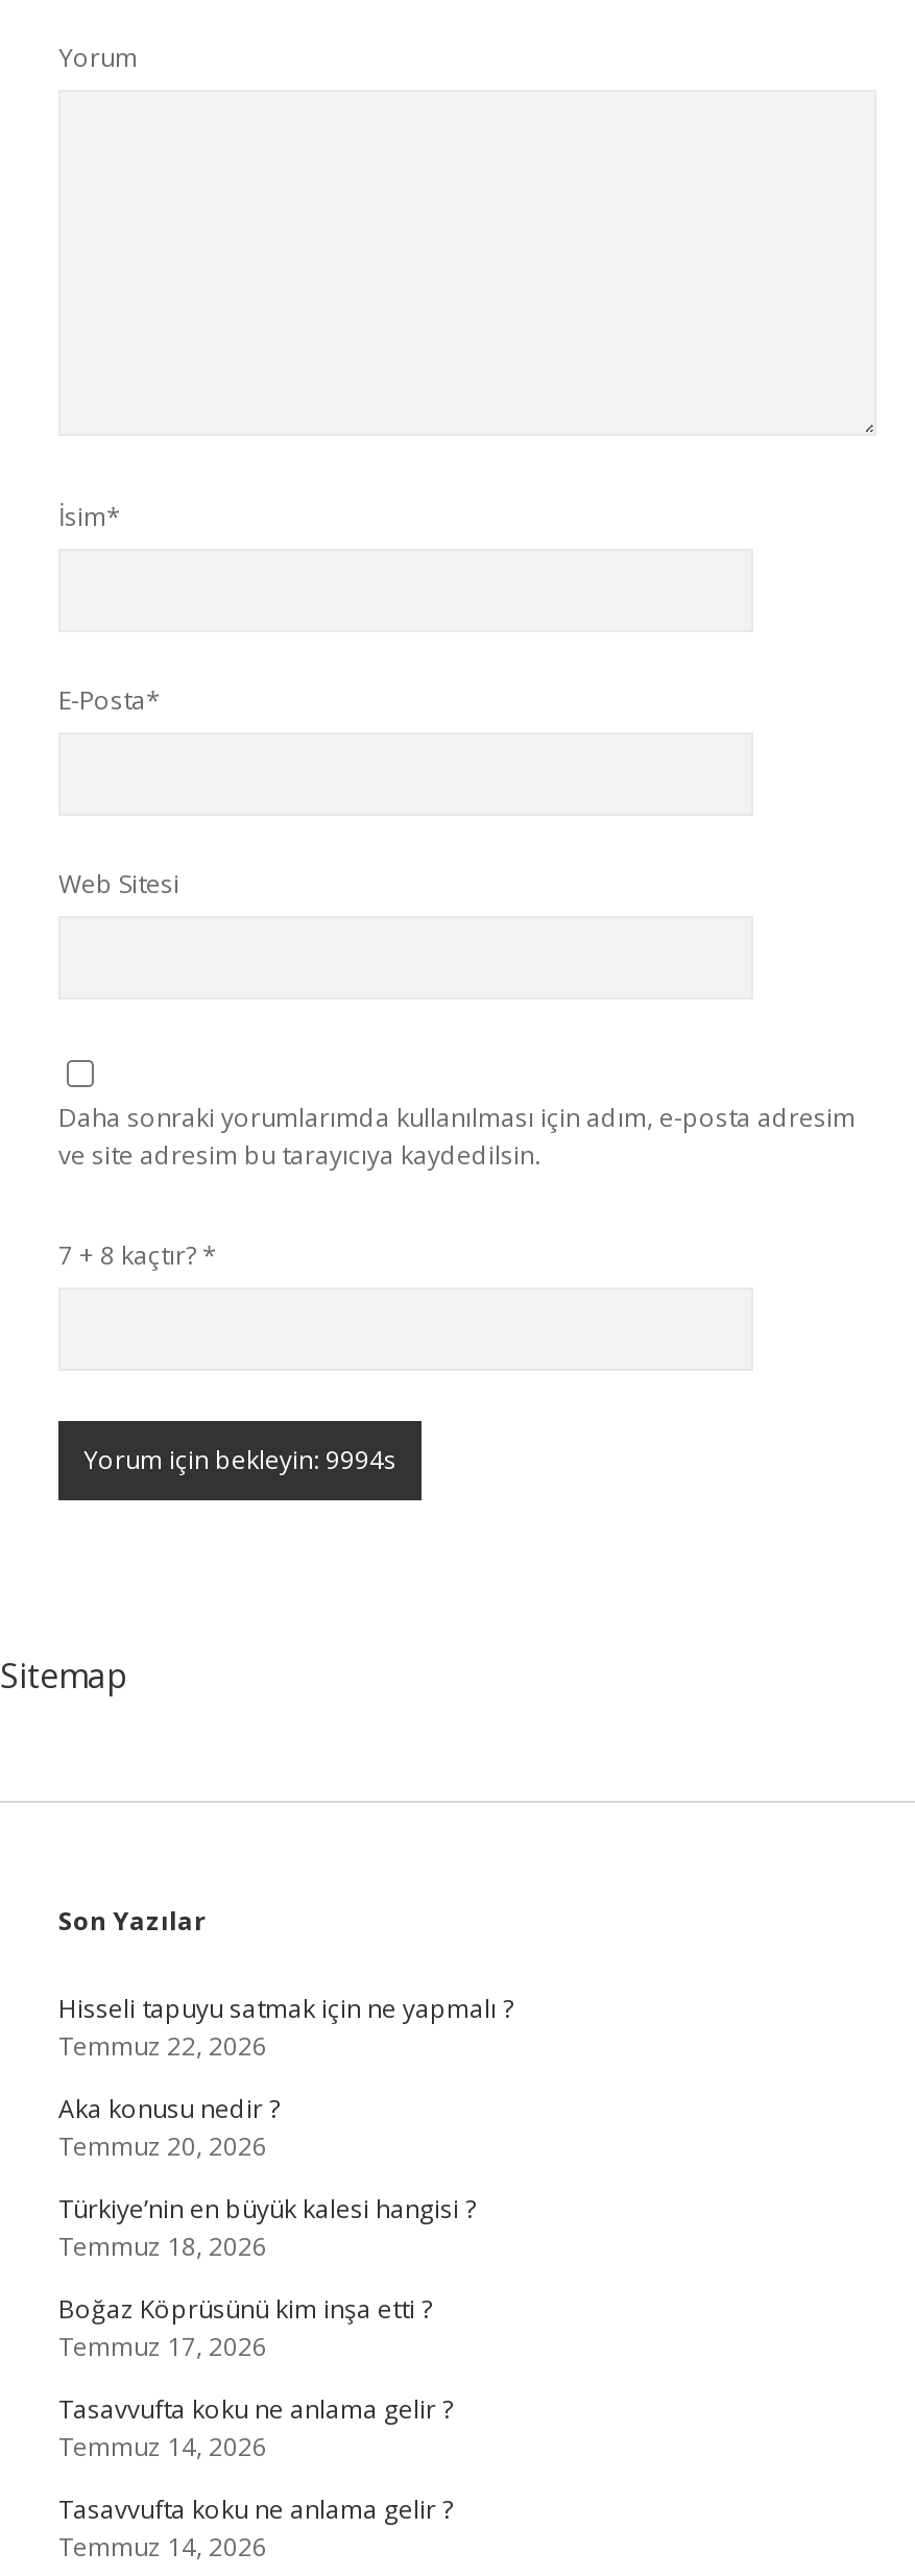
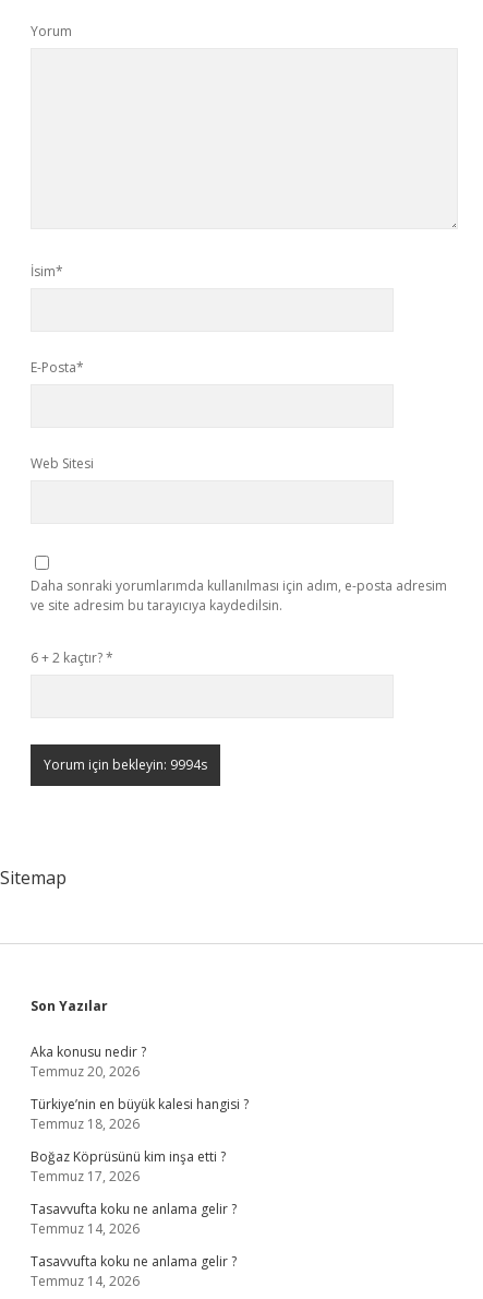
- 7 + 8 kaçtır? *
+ 6 + 2 kaçtır? *

- Hisseli tapuyu satmak için ne yapmalı ?
- Temmuz 22, 2026
